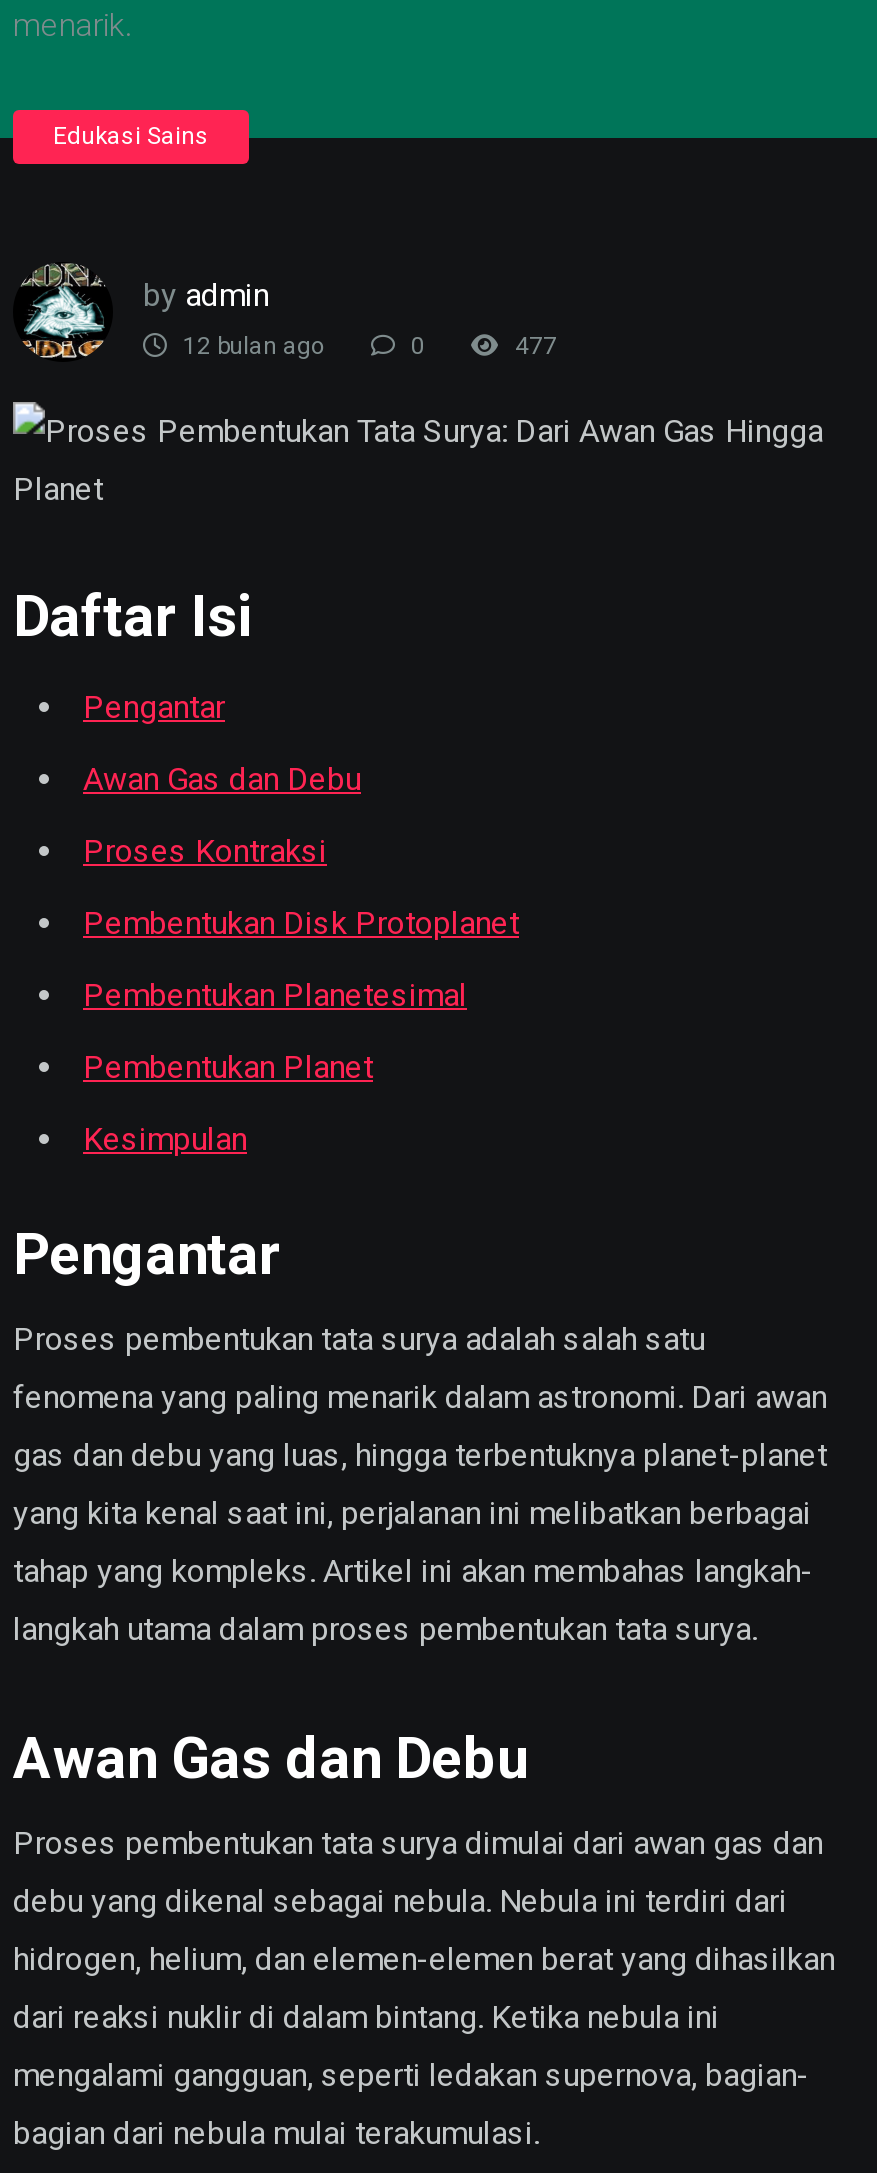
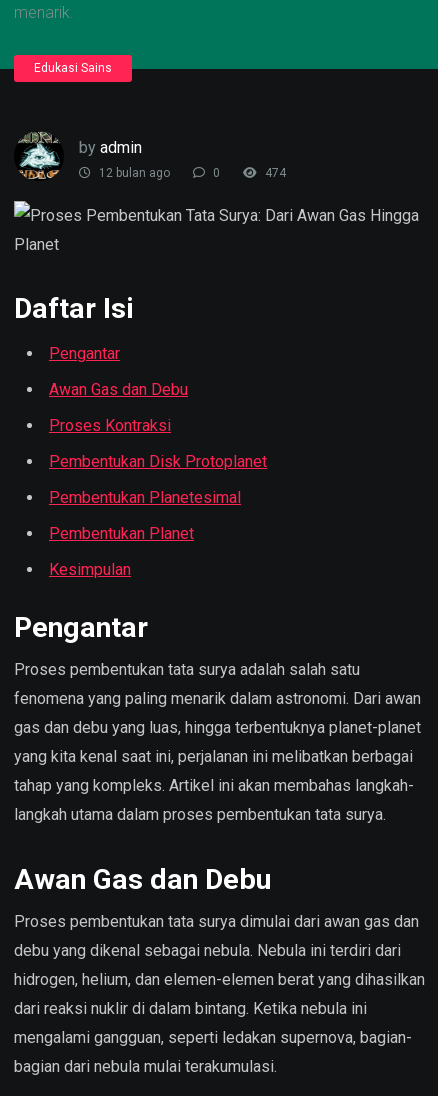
- 477
+ 474
